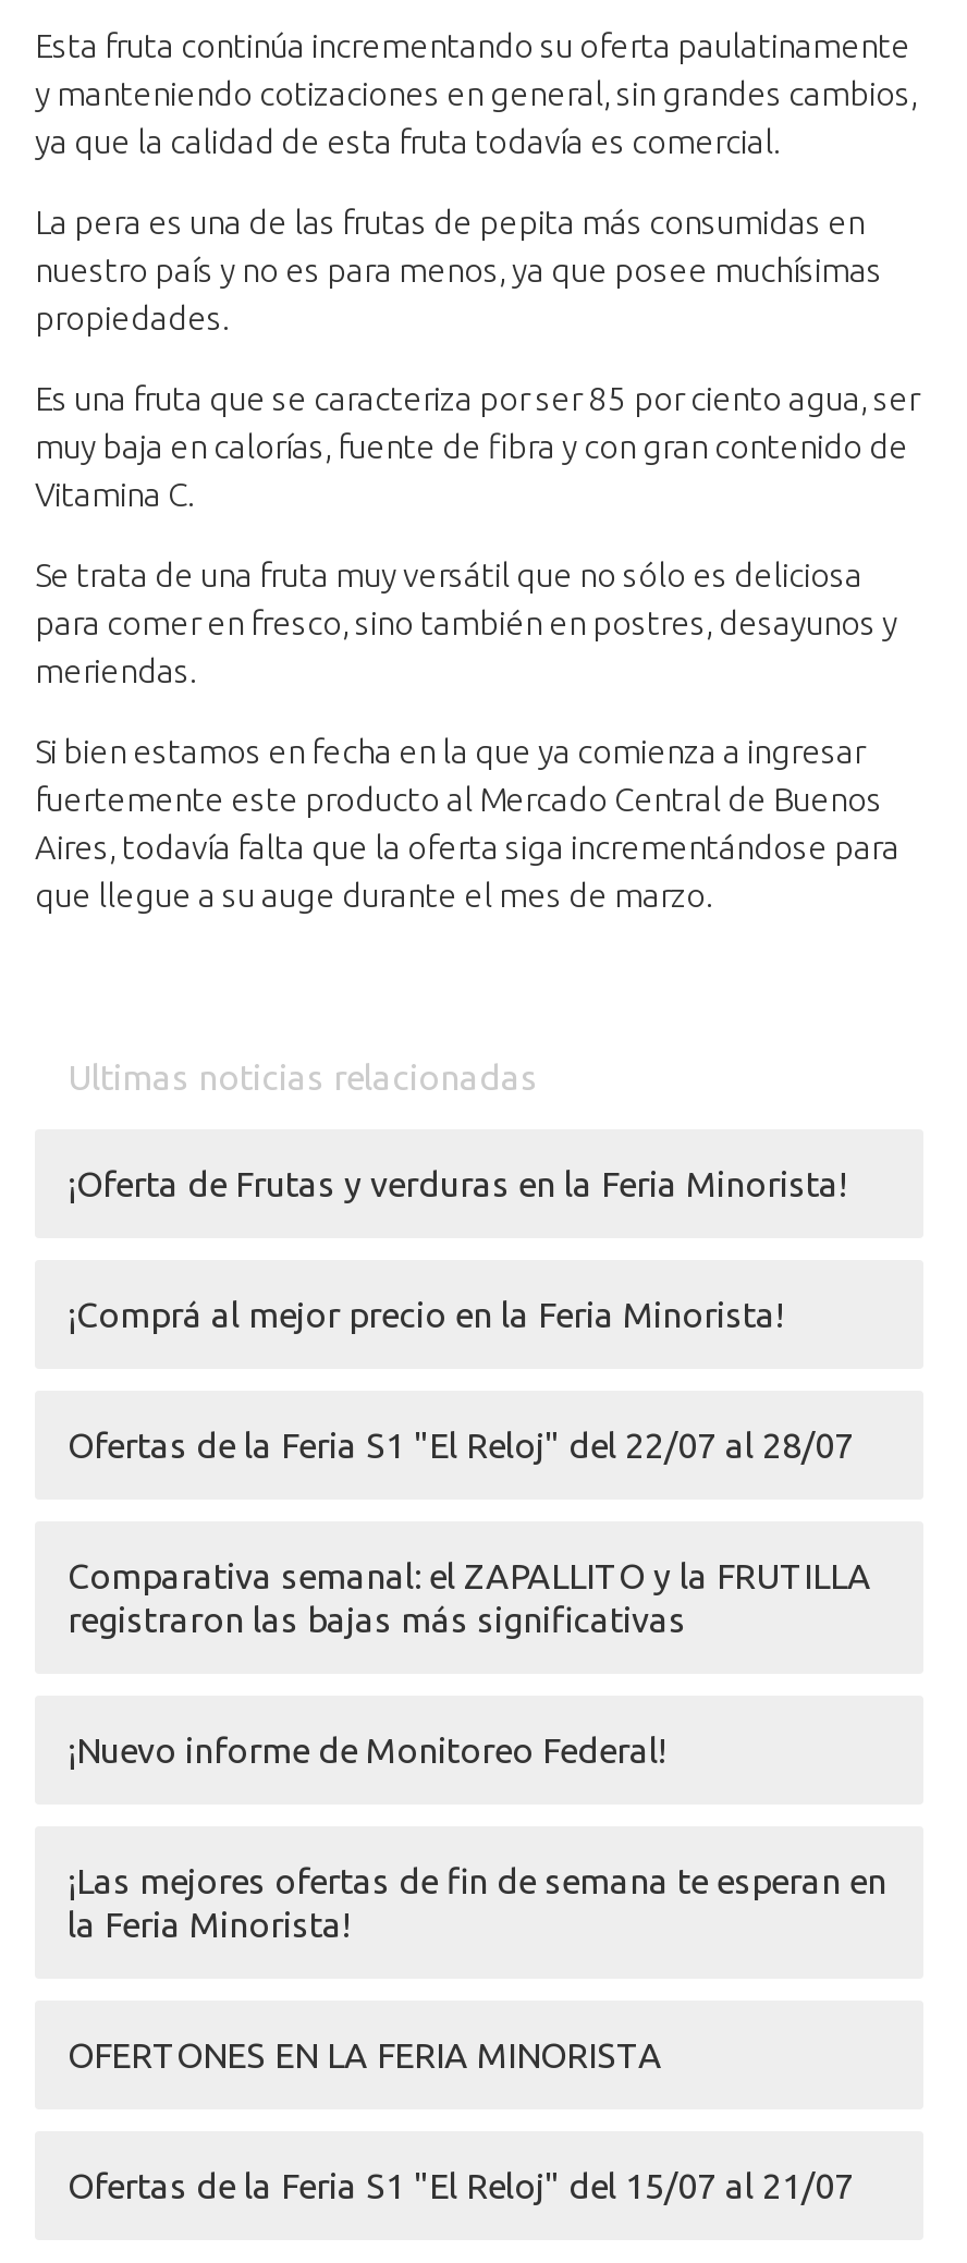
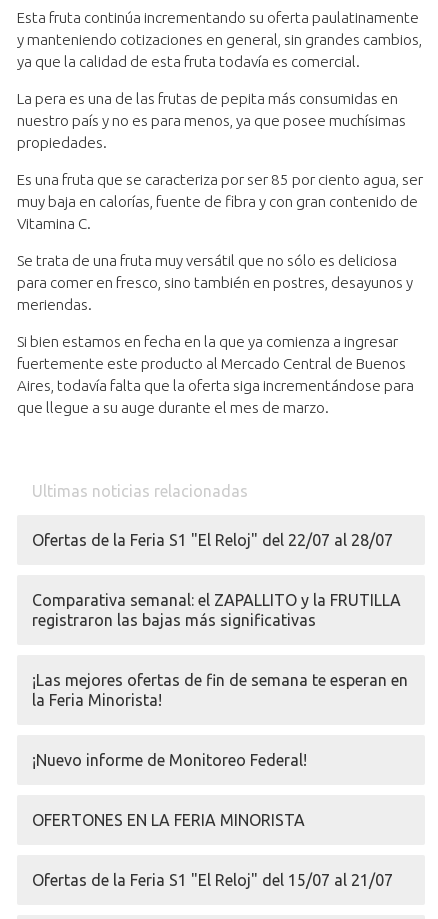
- ¡Oferta de Frutas y verduras en la Feria Minorista!
- ¡Comprá al mejor precio en la Feria Minorista!

moved down: ¡Nuevo informe de Monitoreo Federal!

moved up: ¡Las mejores ofertas de fin de semana te esperan en | la Feria Minorista!
